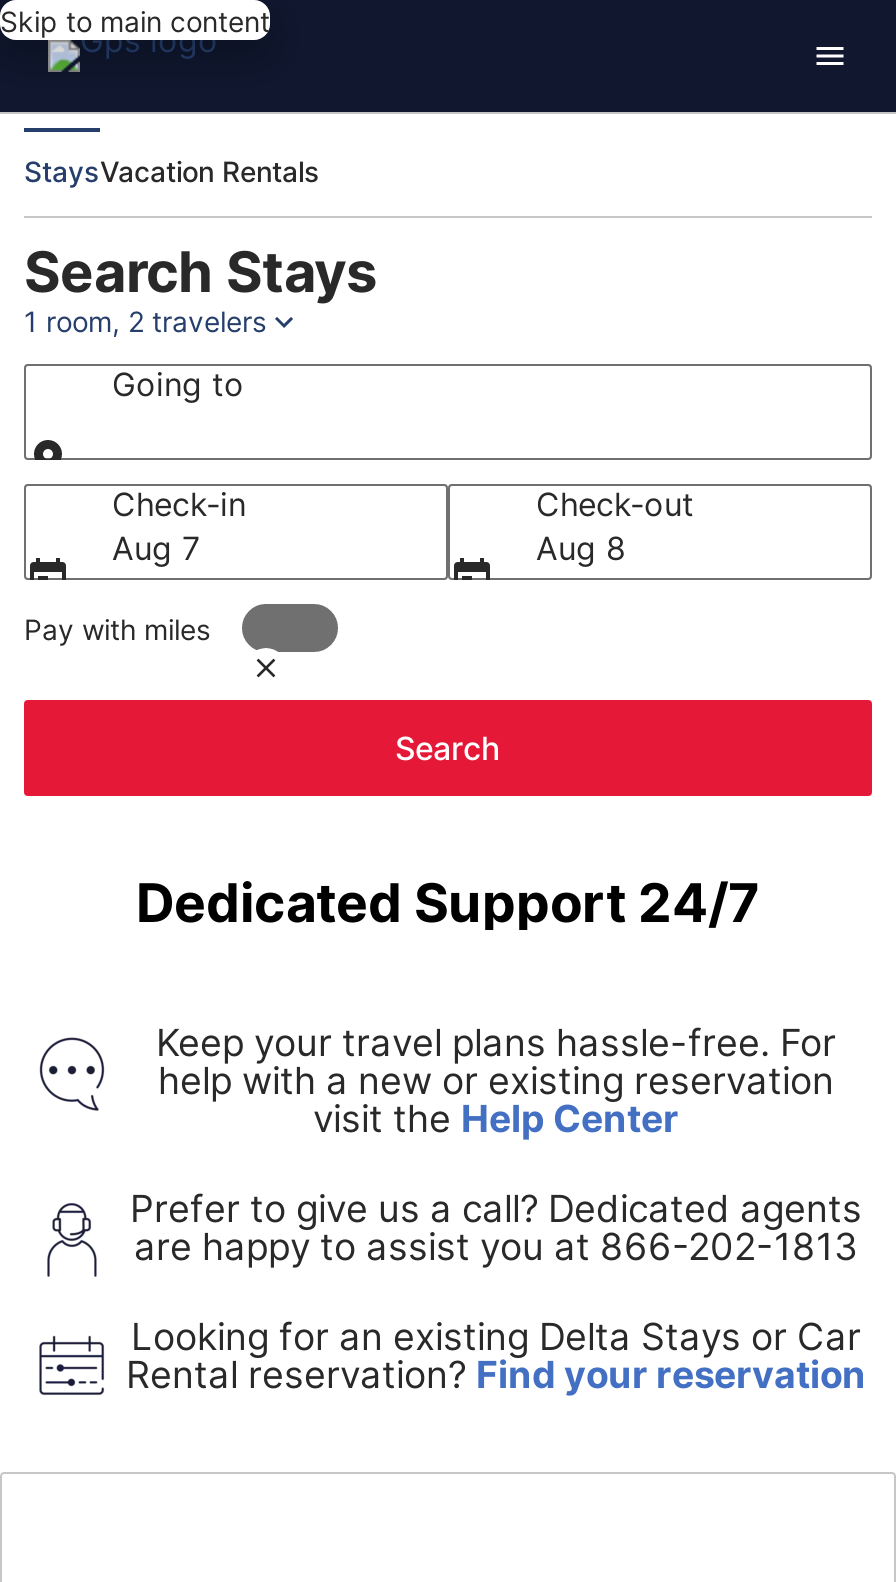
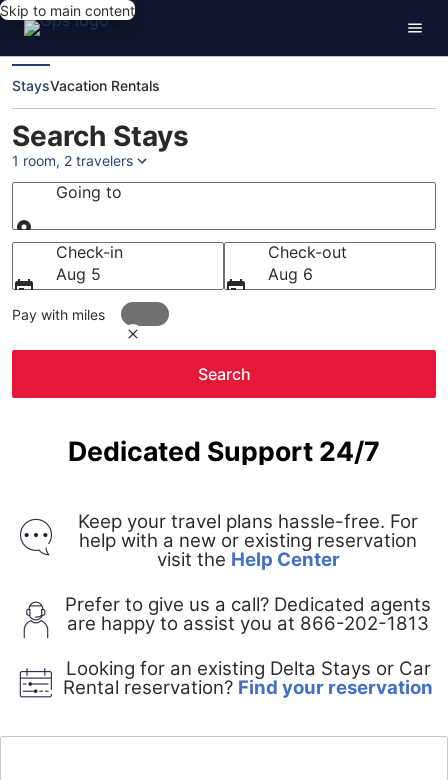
- Aug 7
+ Aug 5

- Aug 8
+ Aug 6
